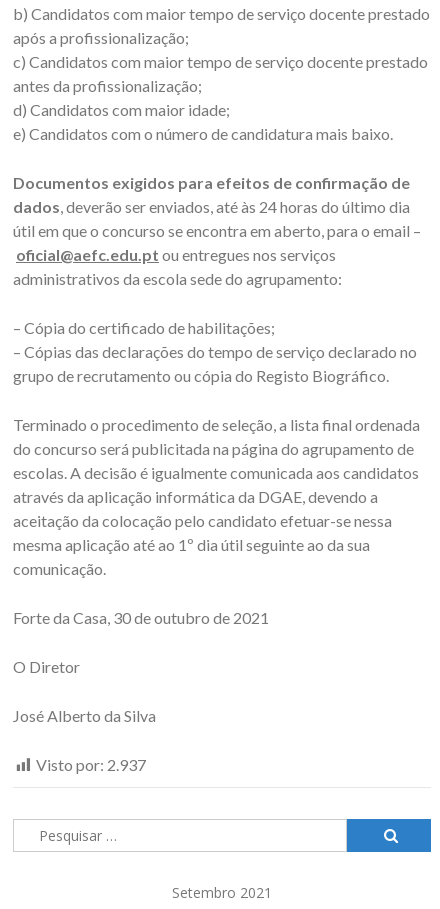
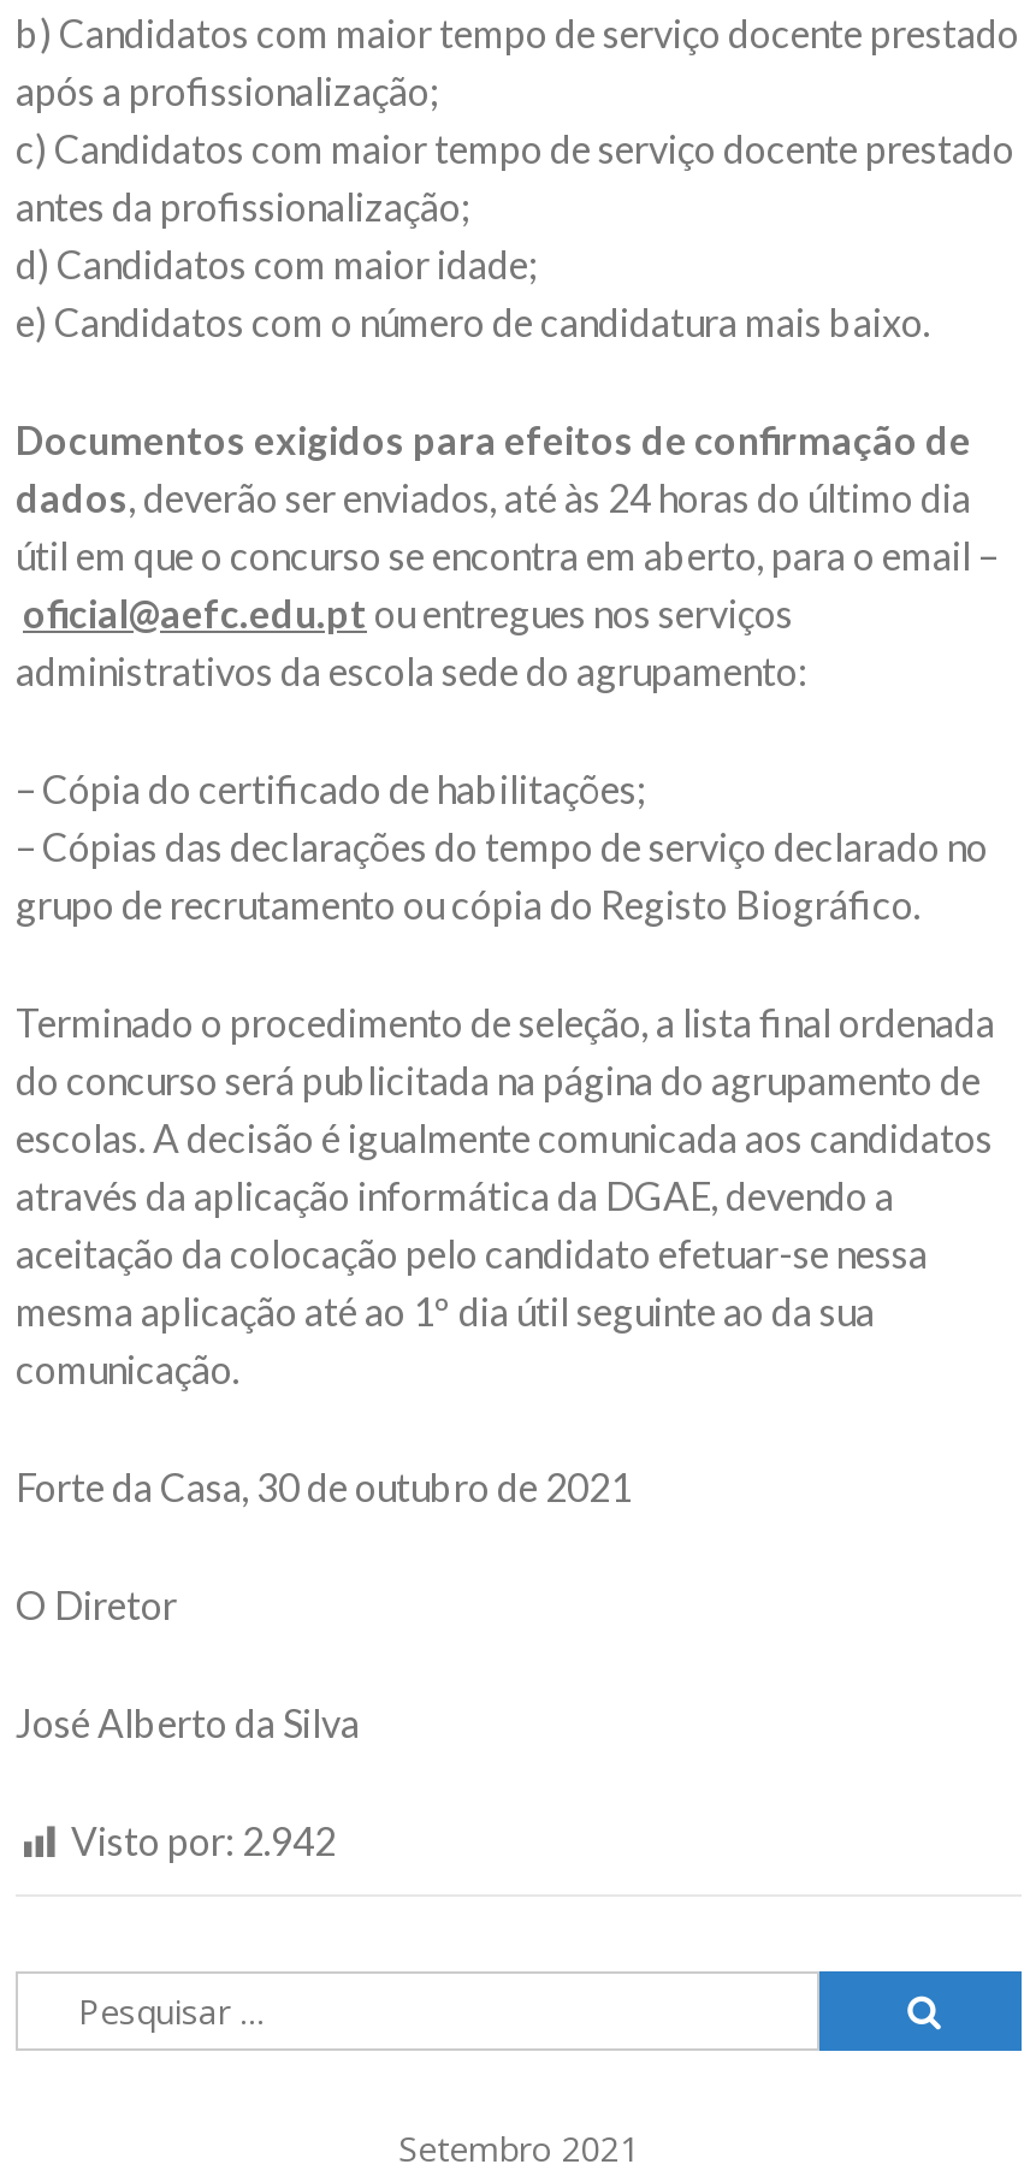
- Visto por: 2.937
+ Visto por: 2.942
